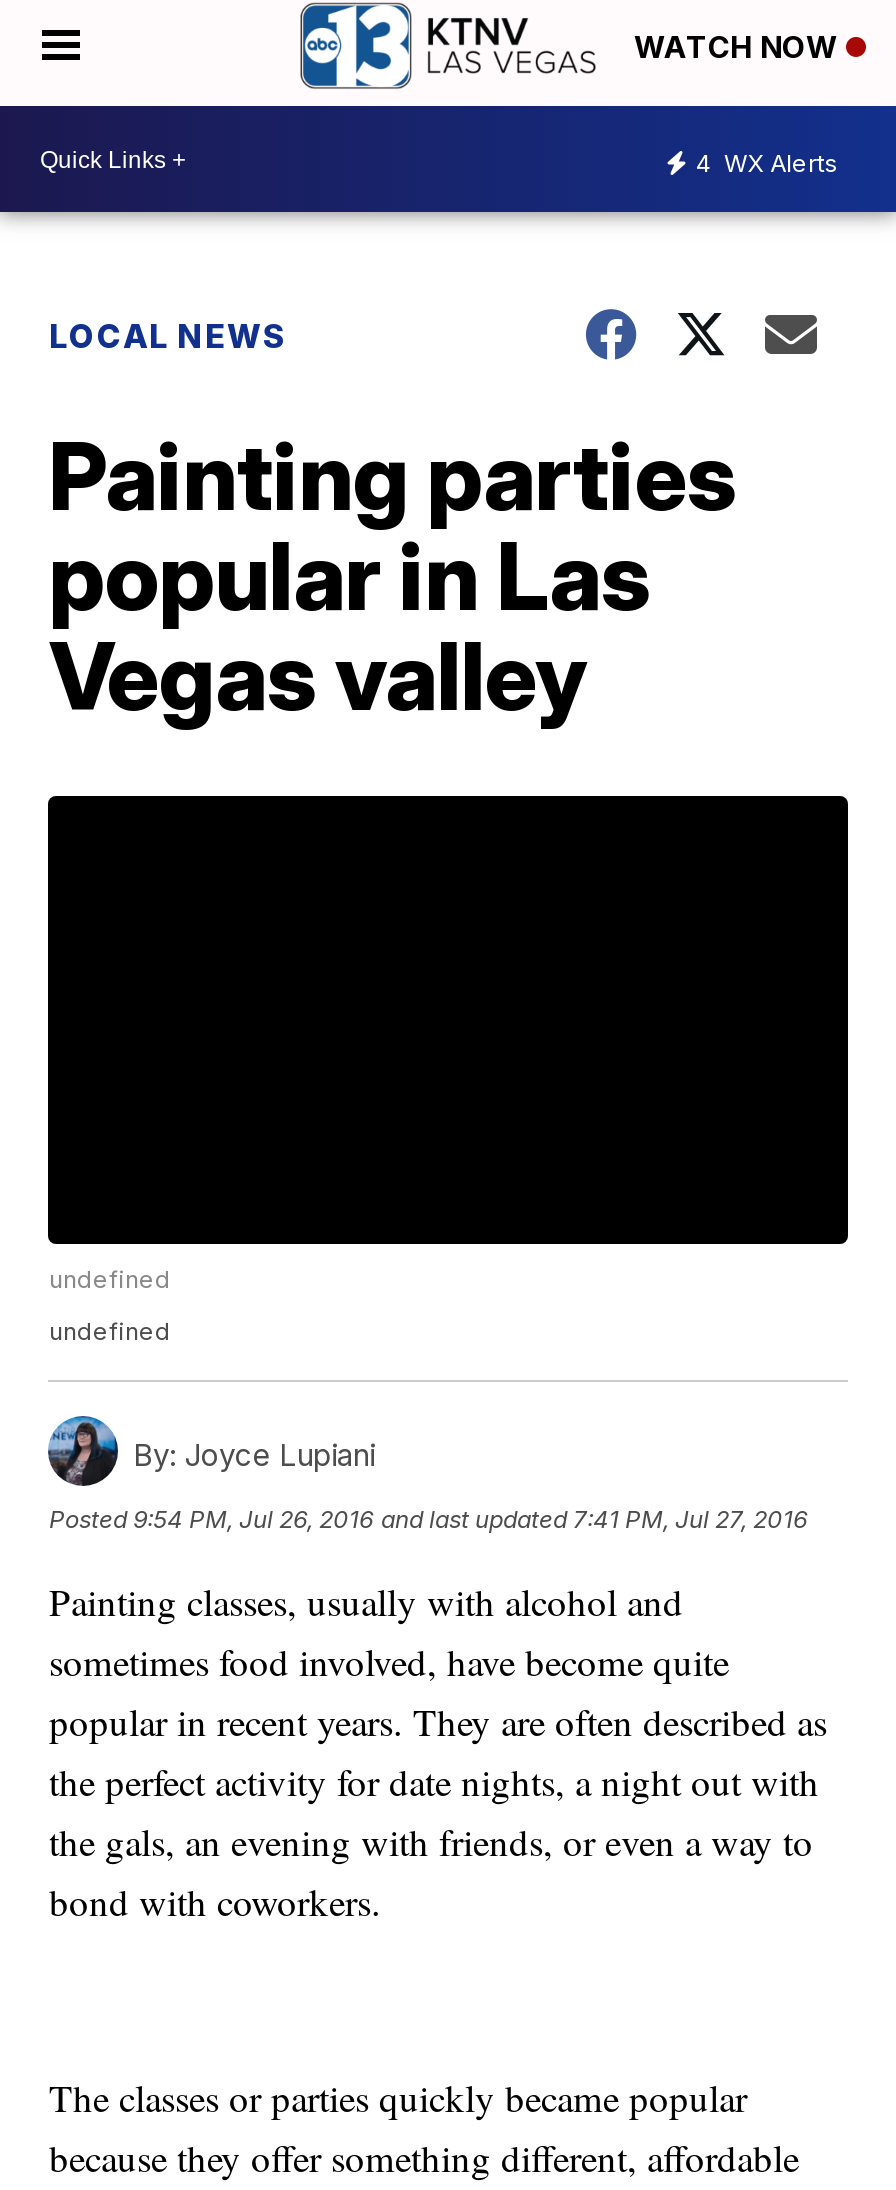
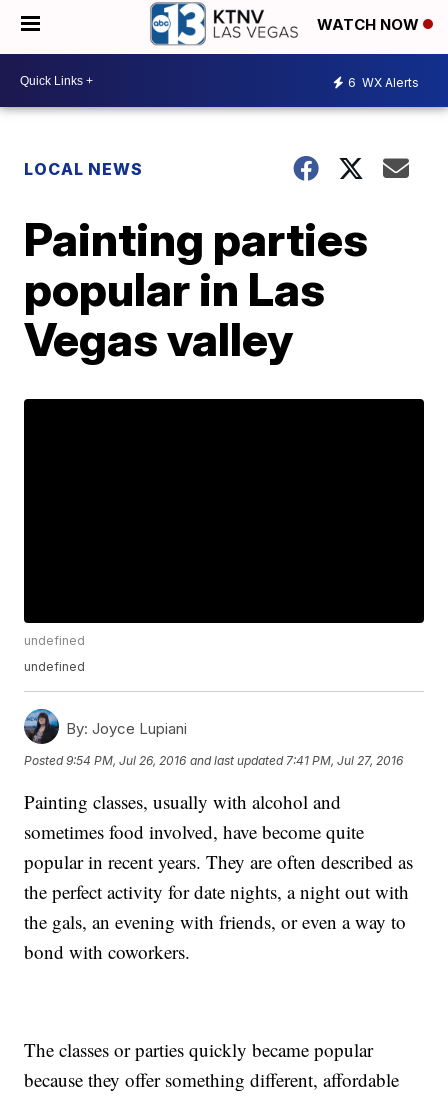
- 4 WX Alerts
+ 6 WX Alerts
